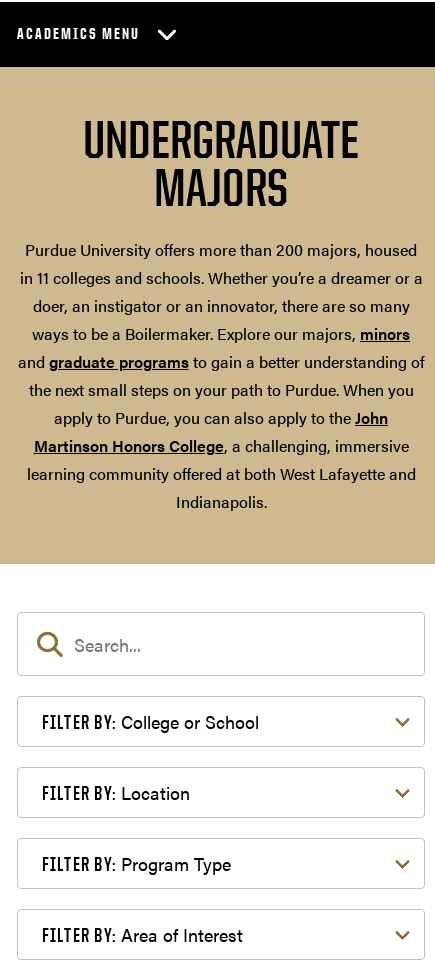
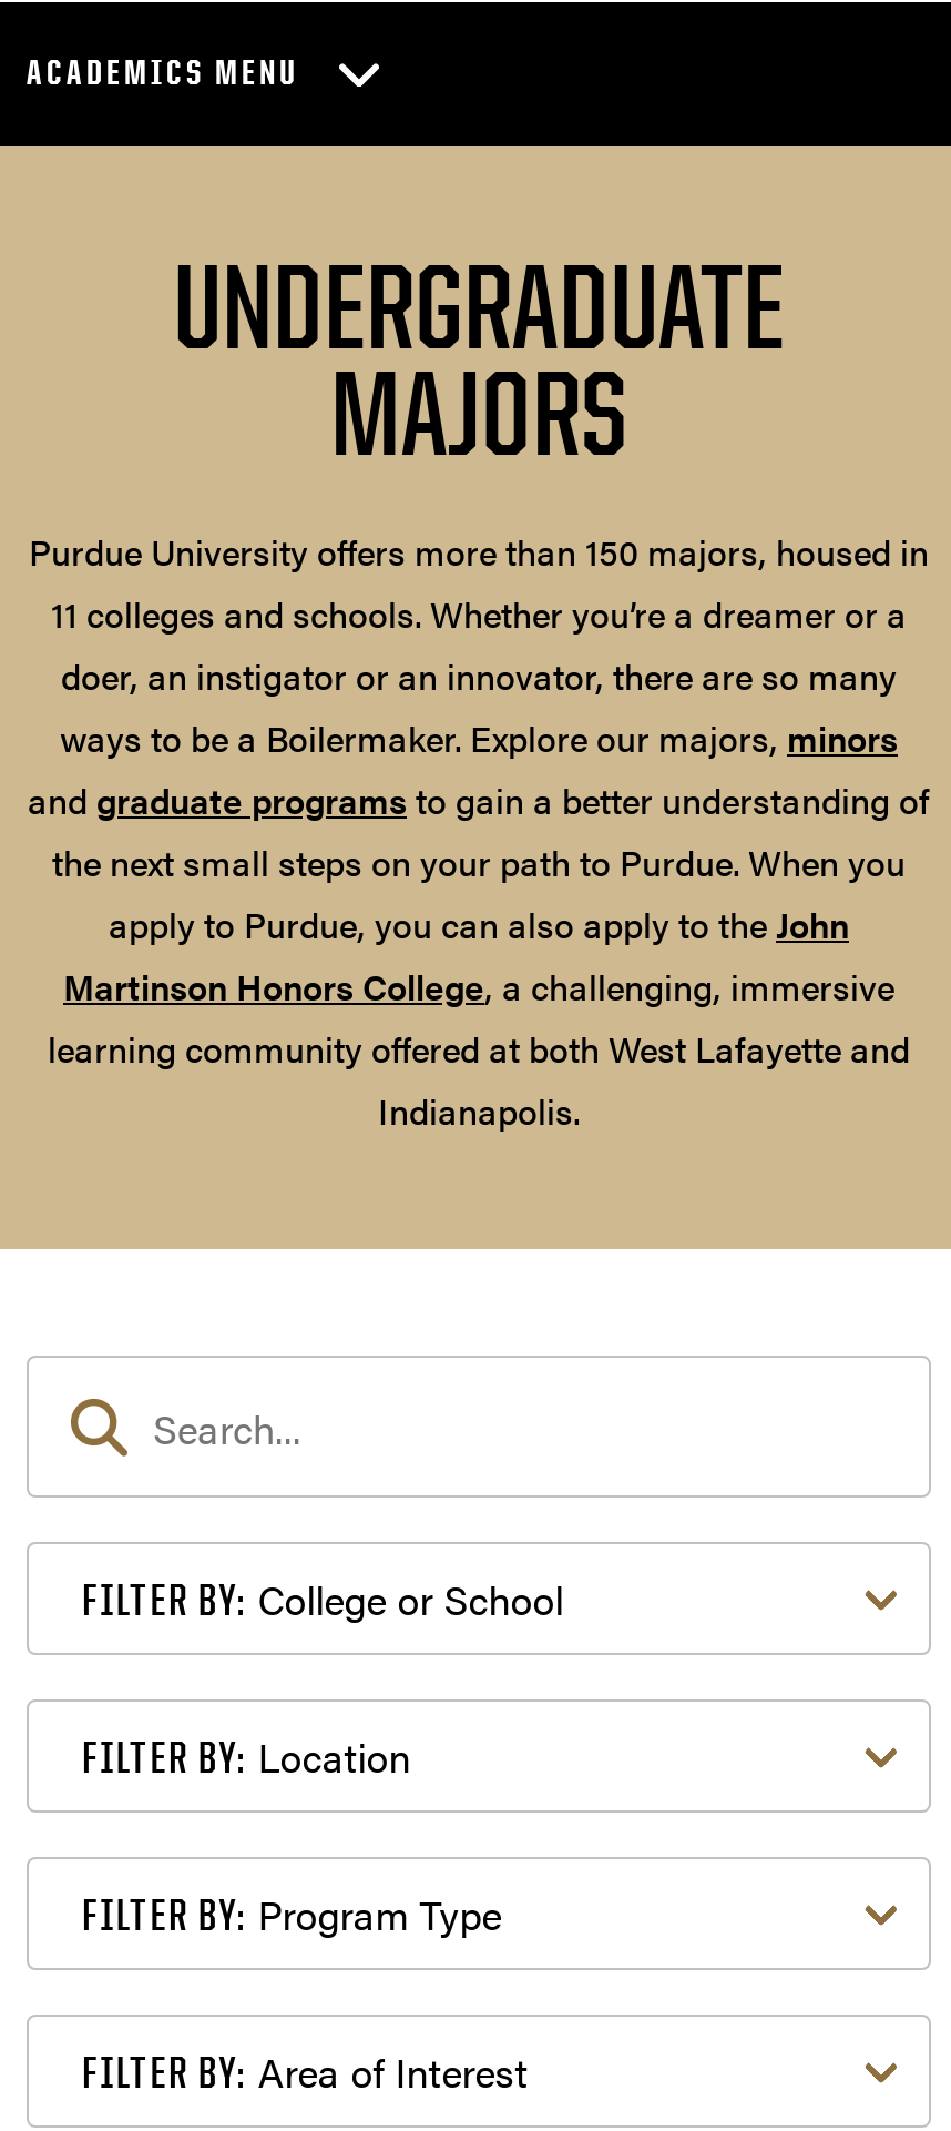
- Purdue University offers more than 200 majors, housed
- in 11 colleges and schools. Whether you’re a dreamer or a
+ Purdue University offers more than 150 majors, housed in
+ 11 colleges and schools. Whether you’re a dreamer or a
